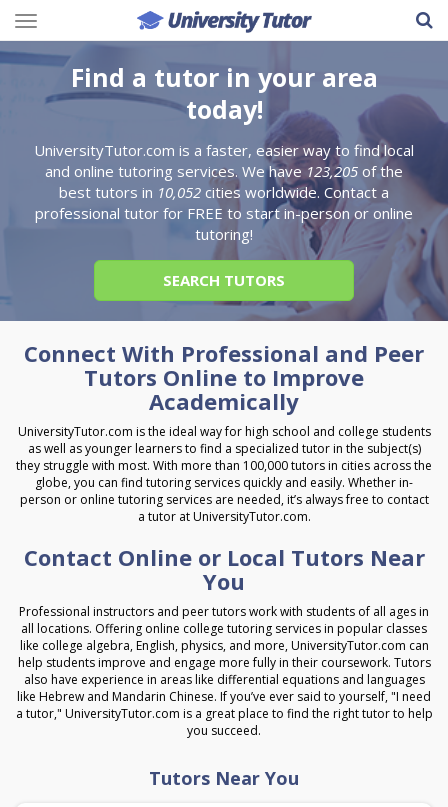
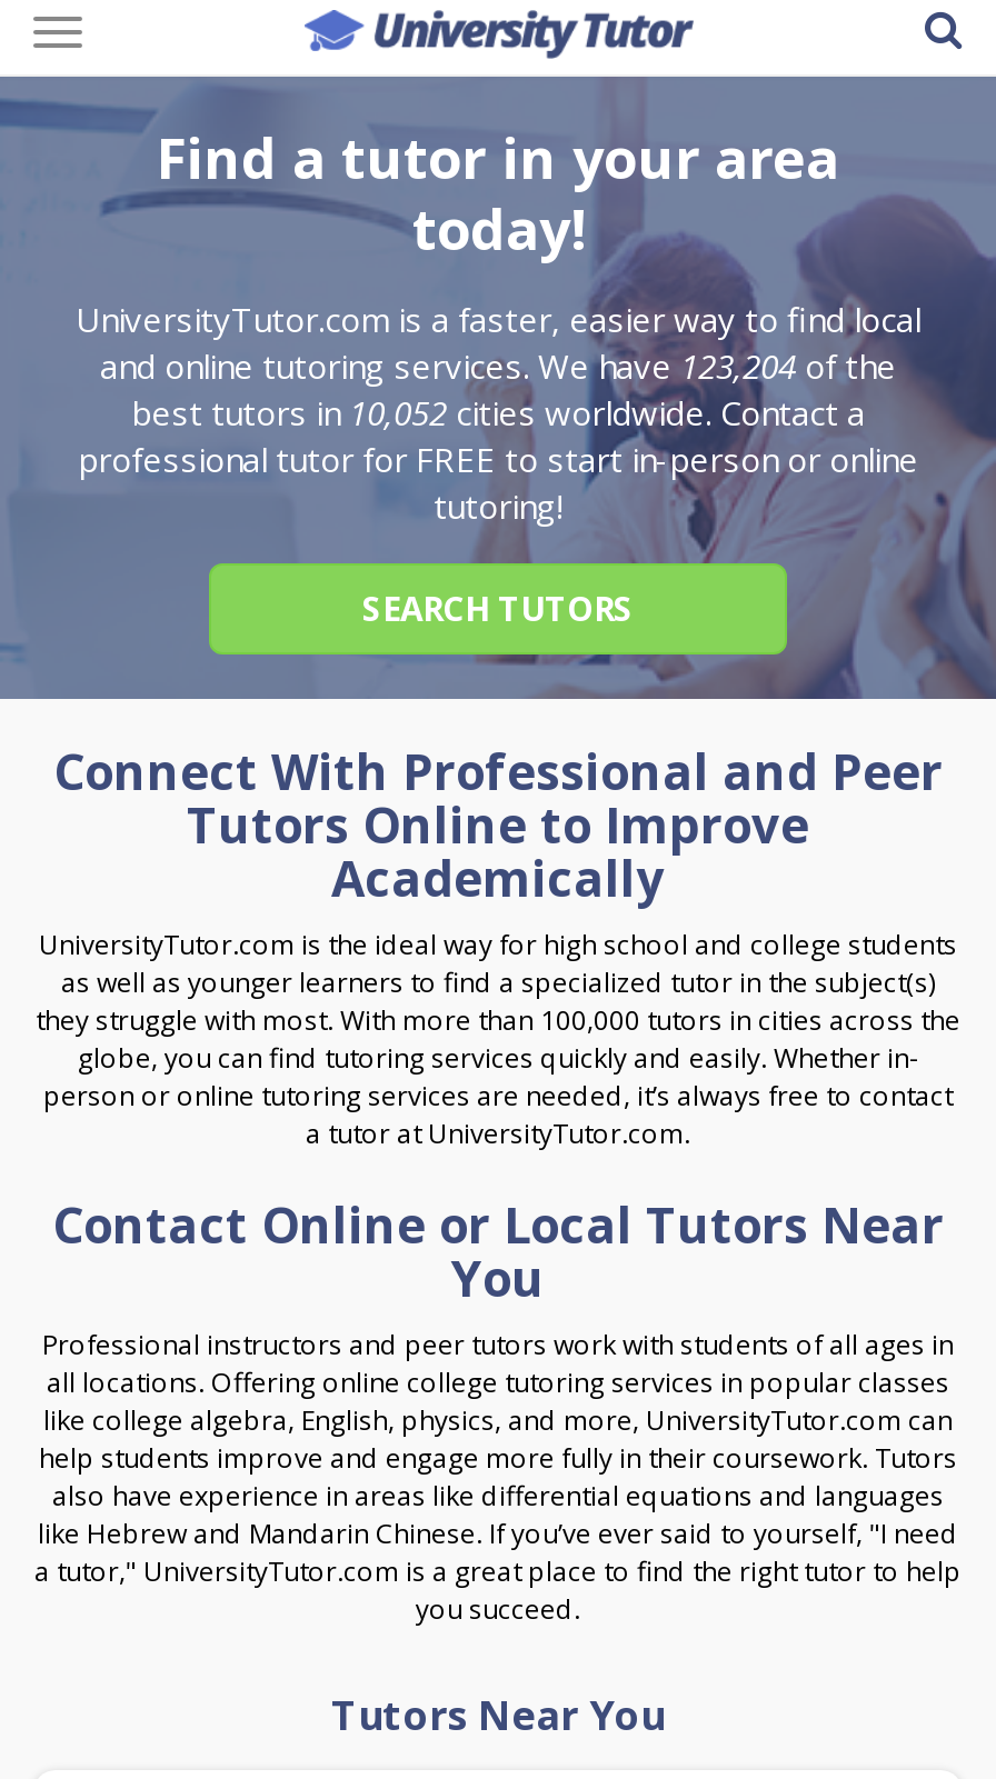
- and online tutoring services. We have 123,205 of the
+ and online tutoring services. We have 123,204 of the
